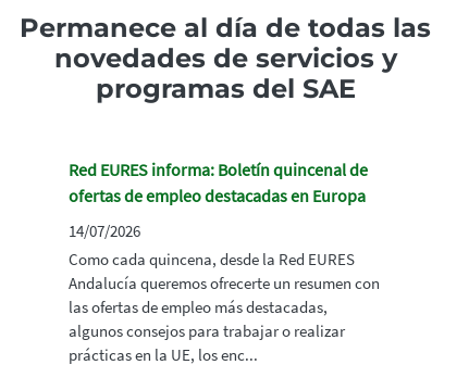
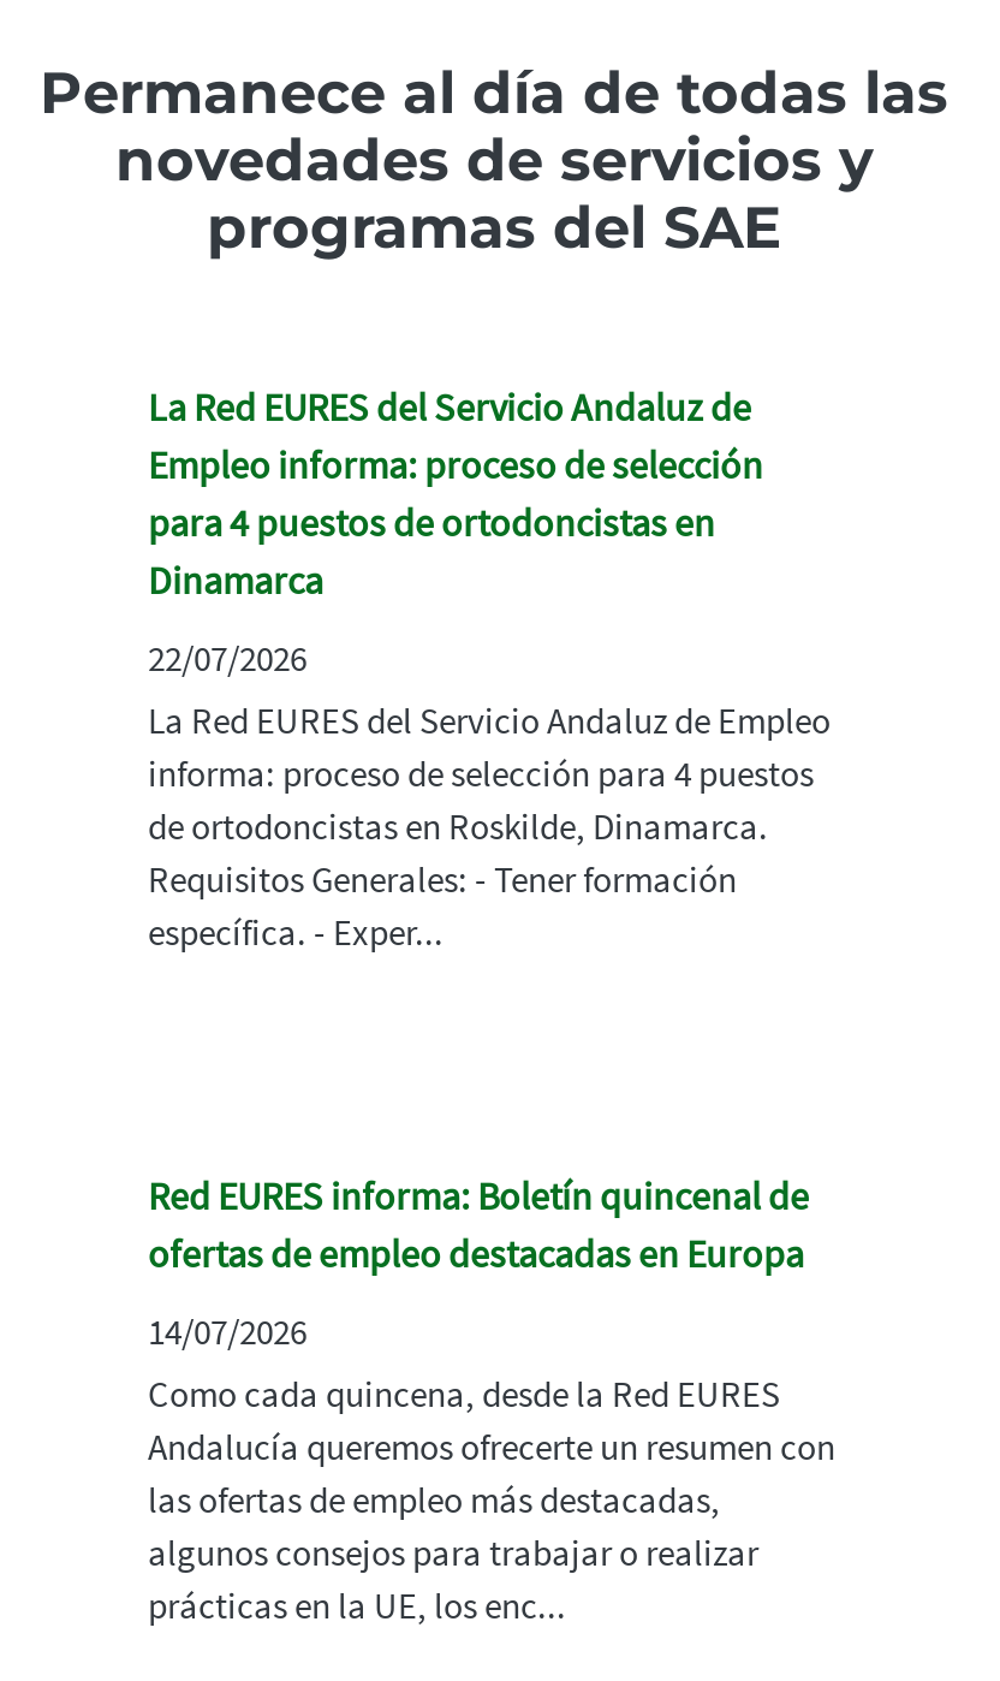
+ La Red EURES del Servicio Andaluz de
+ Empleo informa: proceso de selección
+ para 4 puestos de ortodoncistas en
+ Dinamarca
+ 22/07/2026
+ La Red EURES del Servicio Andaluz de Empleo
+ informa: proceso de selección para 4 puestos
+ de ortodoncistas en Roskilde, Dinamarca.
+ Requisitos Generales: - Tener formación
+ específica. - Exper...
